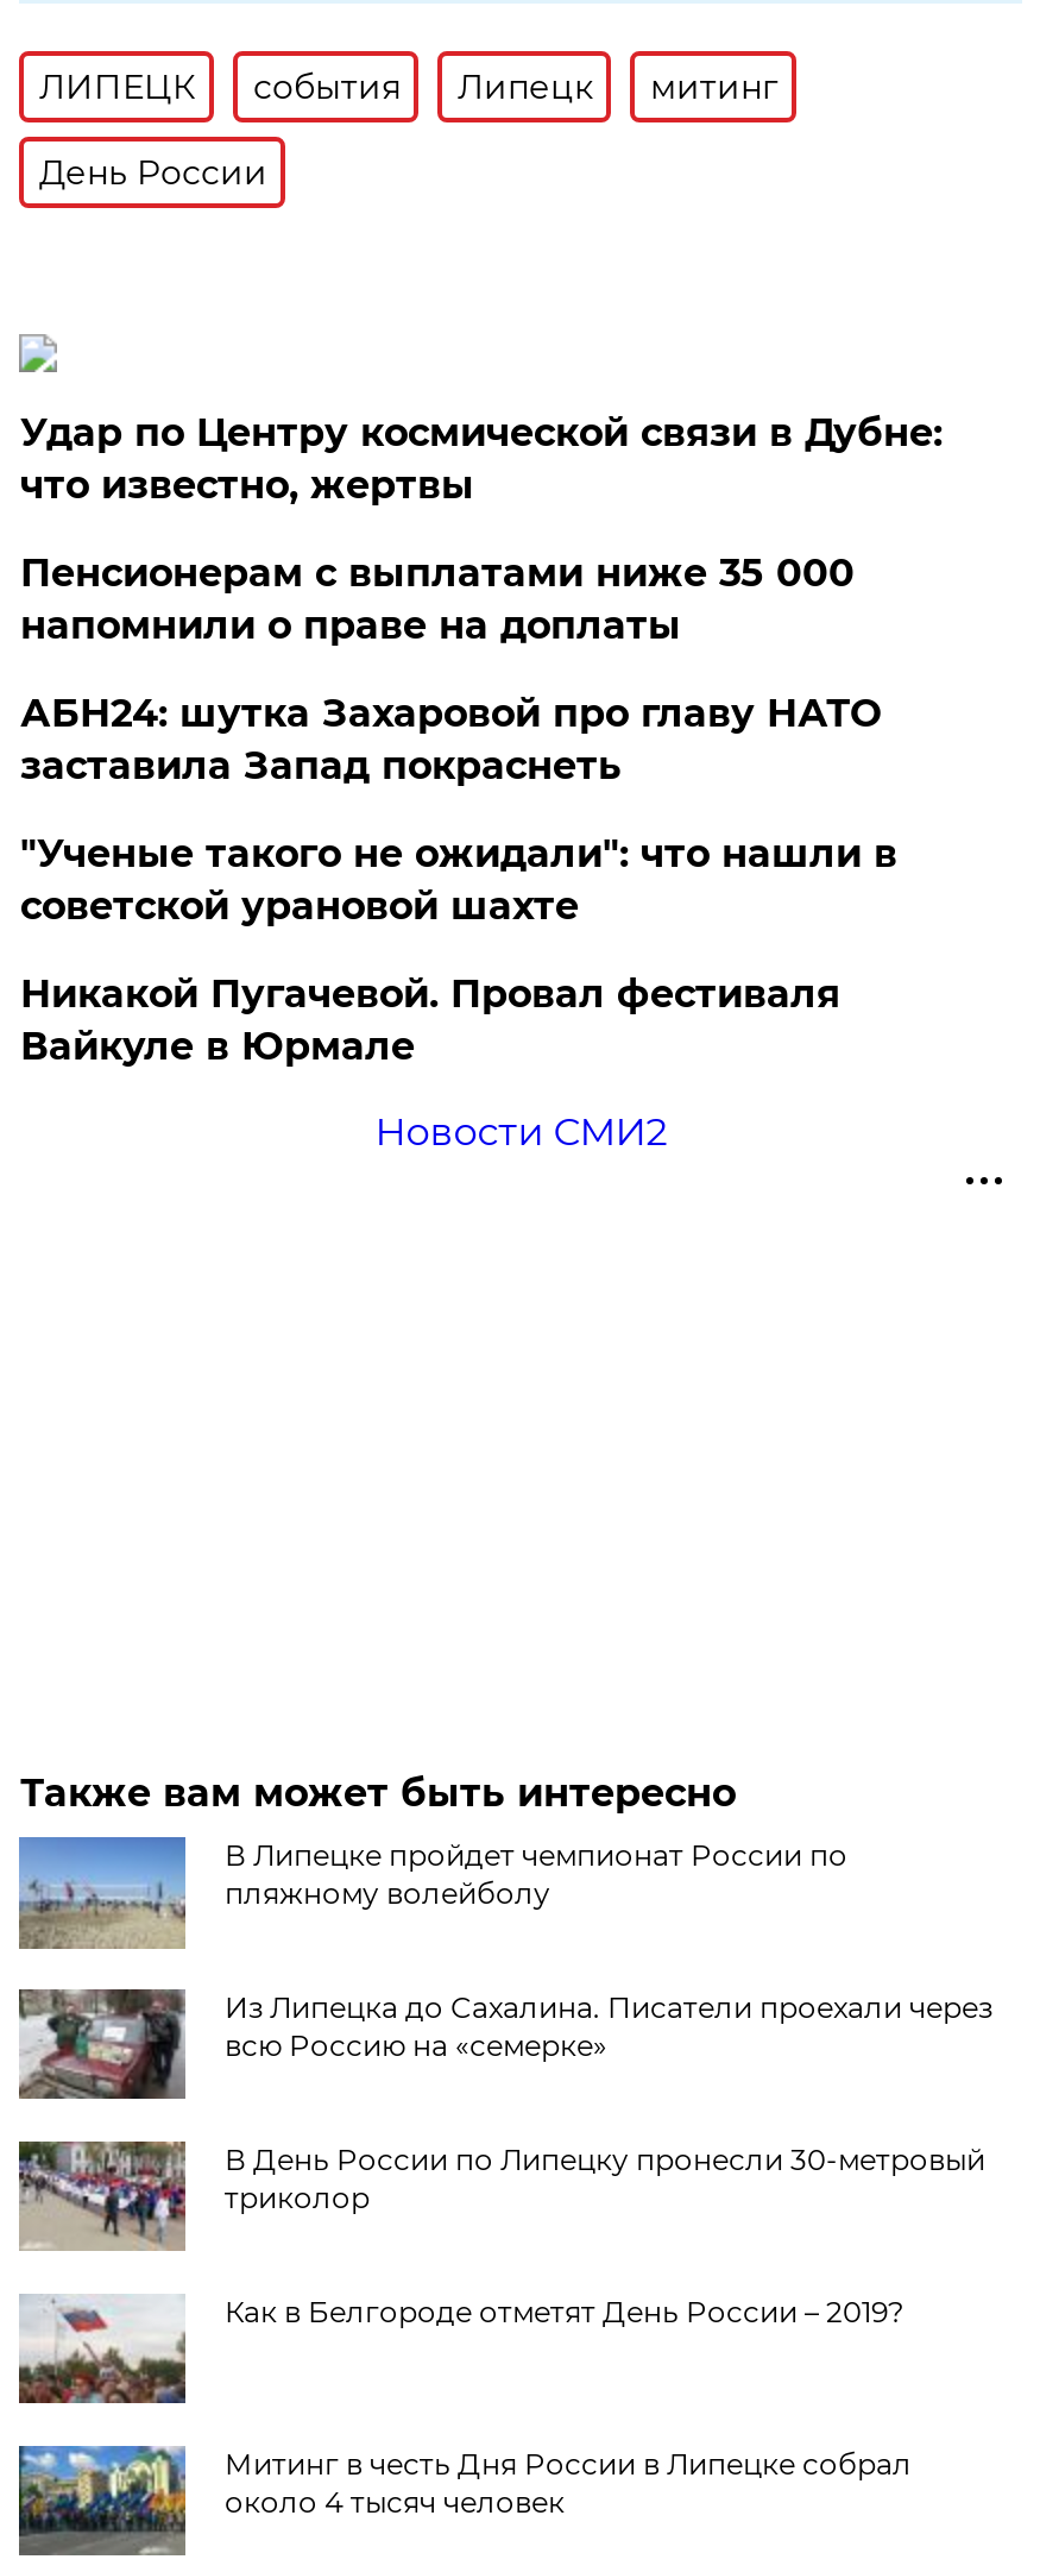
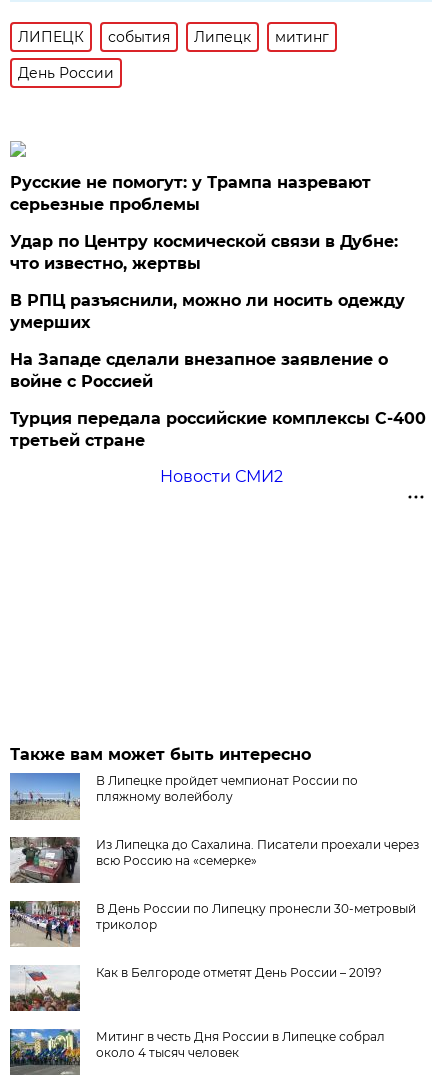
+ Русские не помогут: у Трампа назревают
+ серьезные проблемы

moved down: Удар по Центру космической связи в Дубне: | что известно, жертвы

- Пенсионерам с выплатами ниже 35 000
- напомнили о праве на доплаты
- АБН24: шутка Захаровой про главу НАТО
- заставила Запад покраснеть
- "Ученые такого не ожидали": что нашли в
- советской урановой шахте
- Никакой Пугачевой. Провал фестиваля
- Вайкуле в Юрмале
+ В РПЦ разъяснили, можно ли носить одежду
+ умерших
+ На Западе сделали внезапное заявление о
+ войне с Россией
+ Турция передала российские комплексы С-400
+ третьей стране
